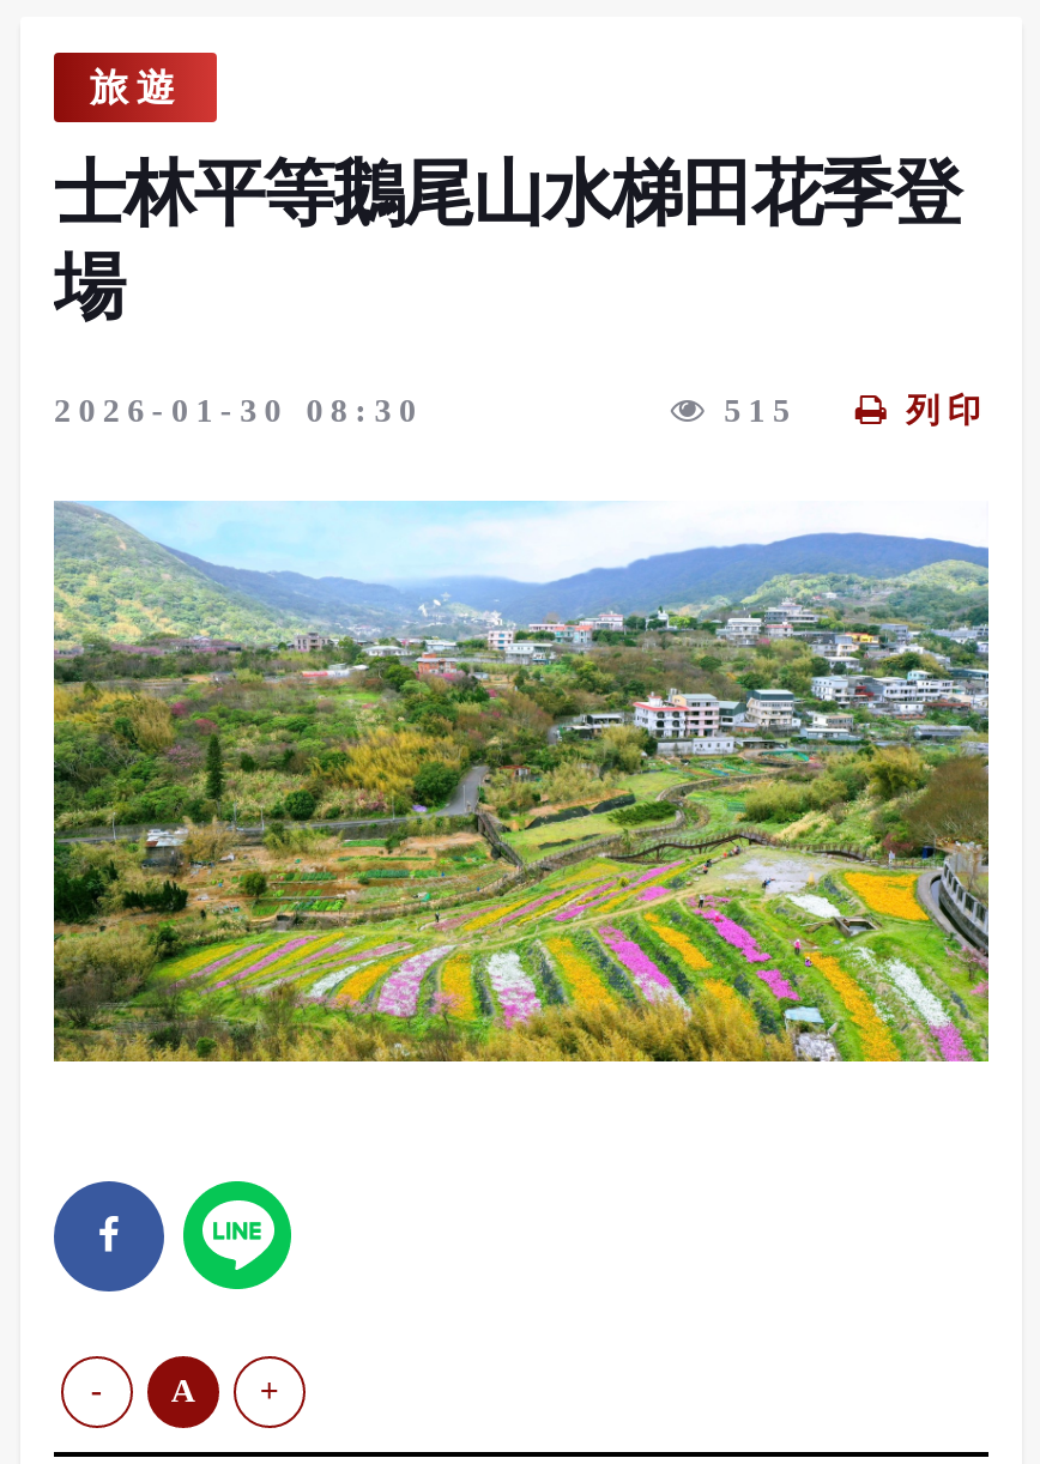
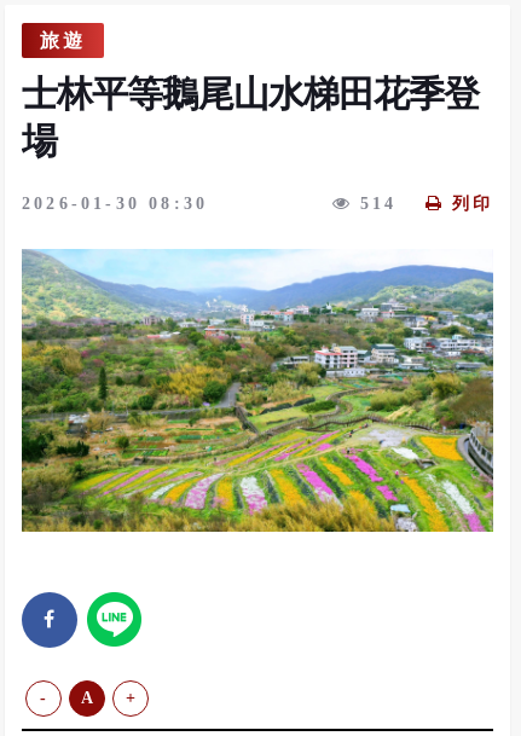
- 515
+ 514
